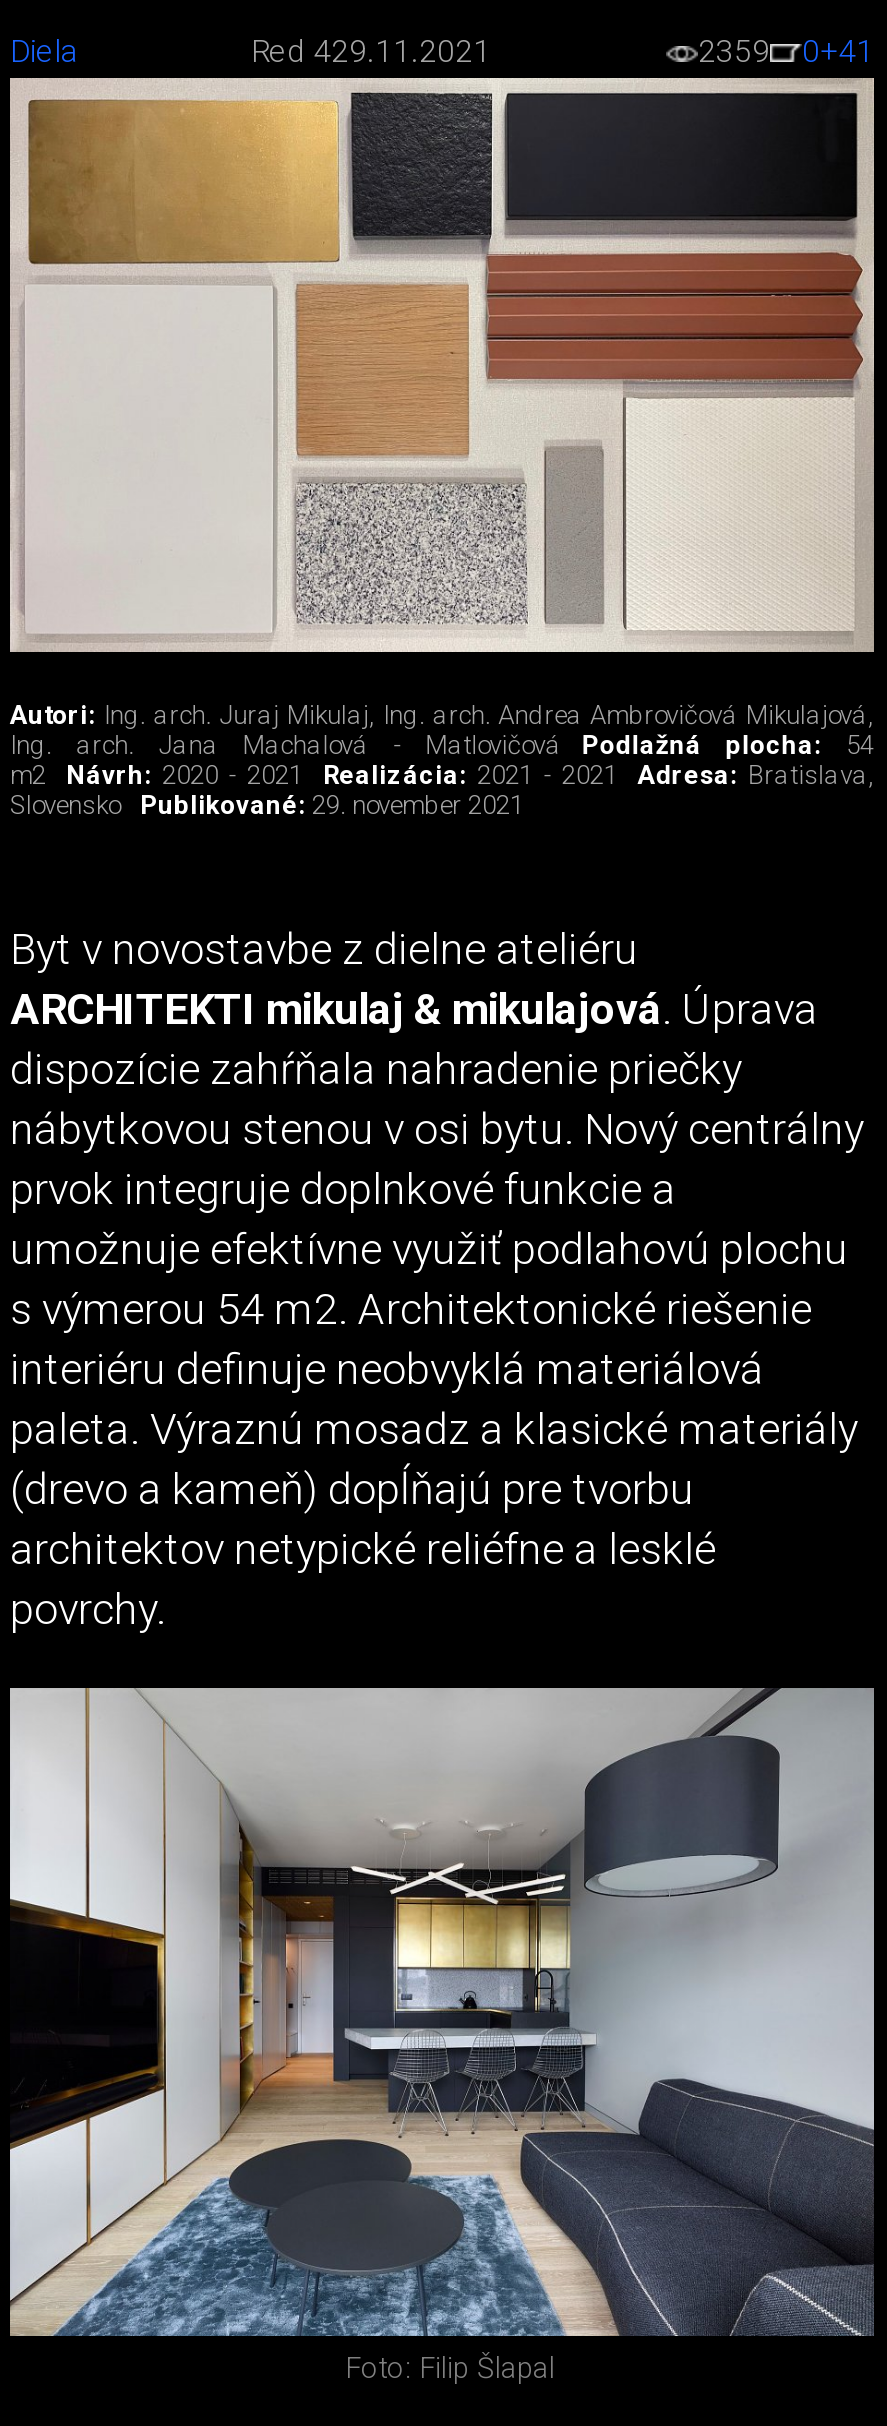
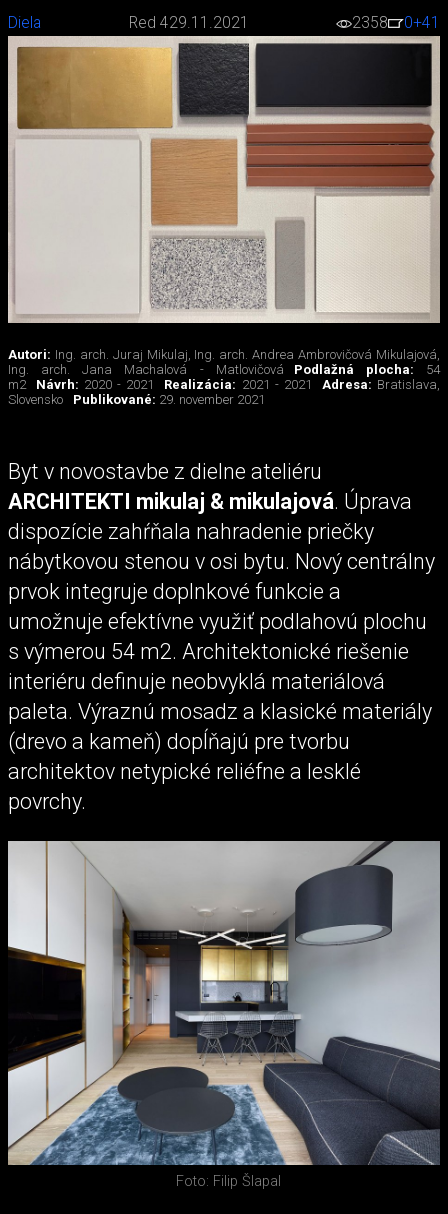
- 2359 0+41
+ 2358 0+41
